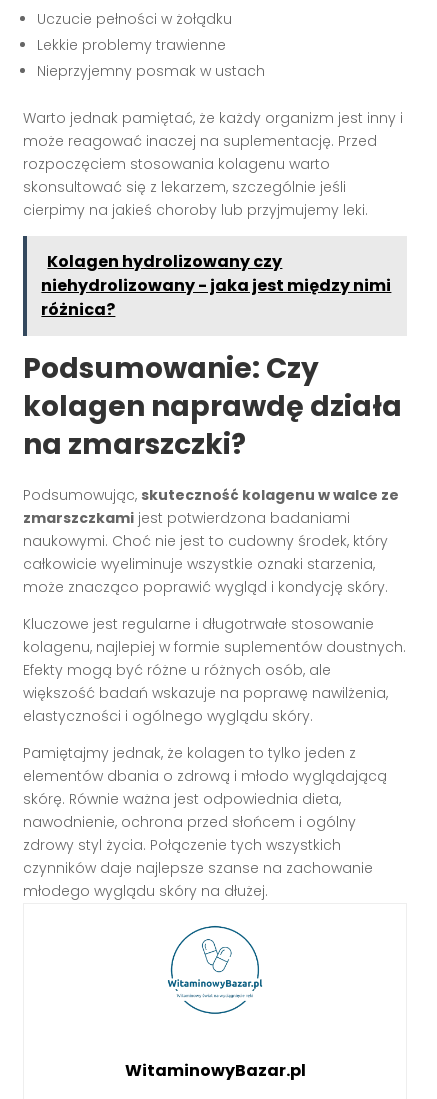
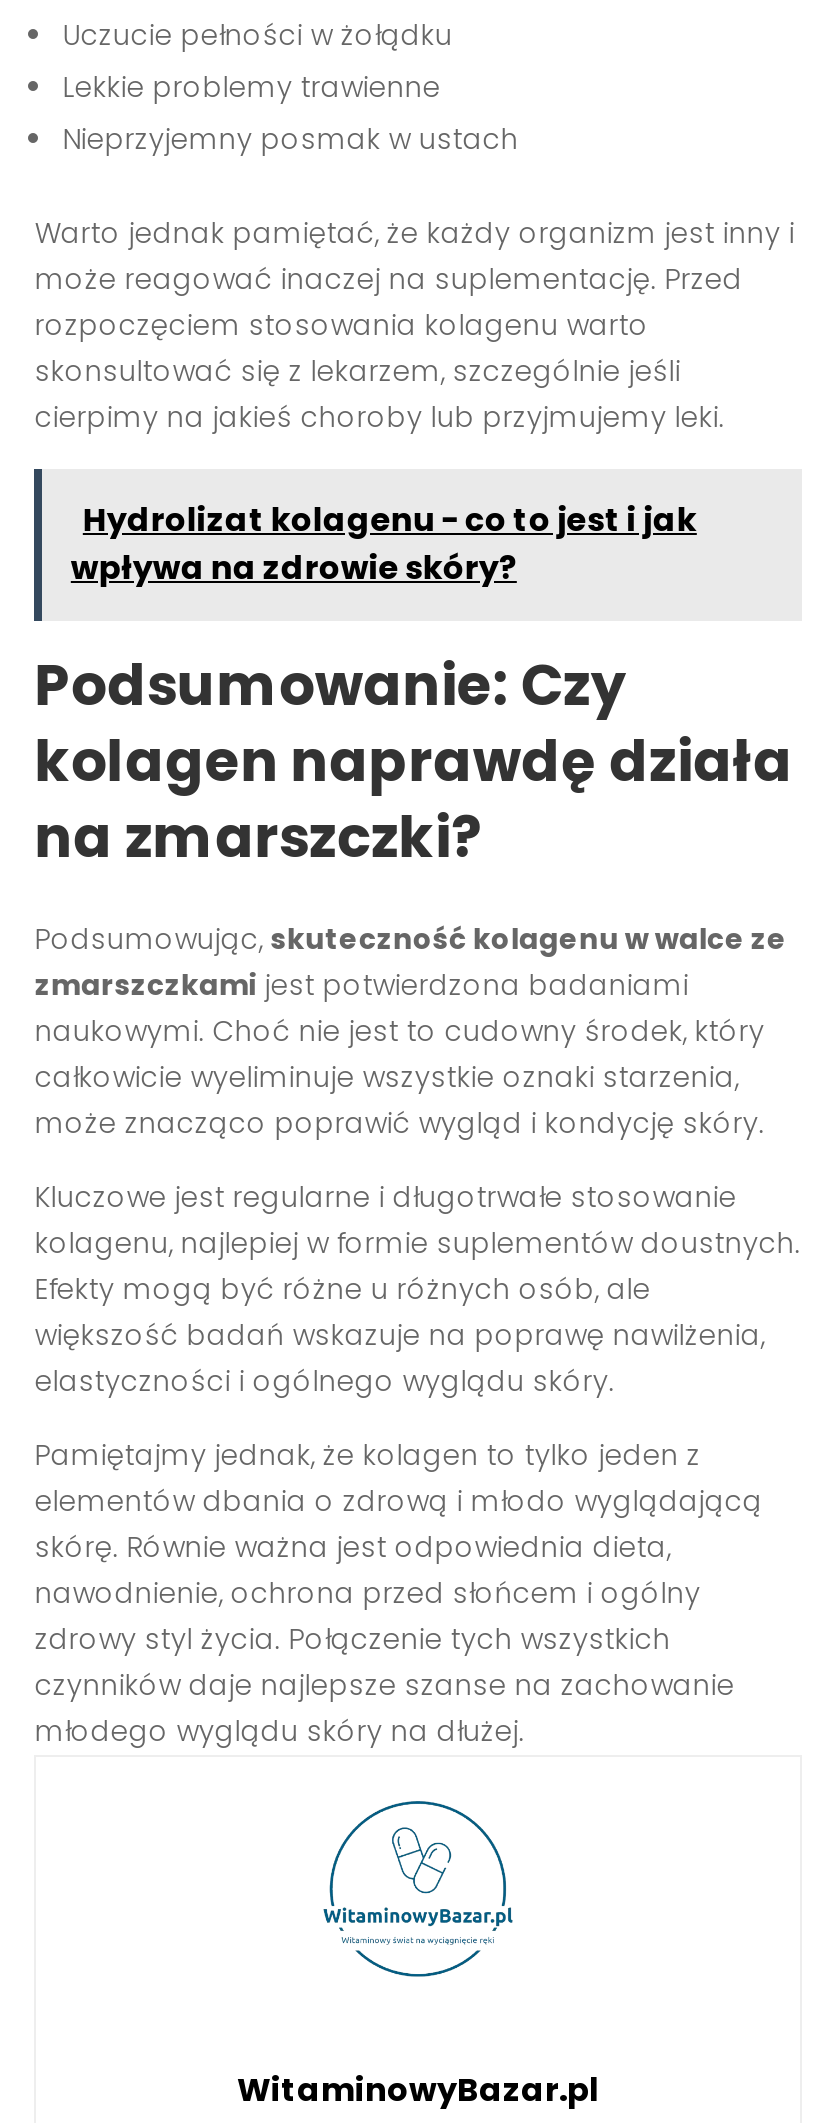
- Kolagen hydrolizowany czy
- niehydrolizowany - jaka jest między nimi
- różnica?
+ Hydrolizat kolagenu - co to jest i jak
+ wpływa na zdrowie skóry?
